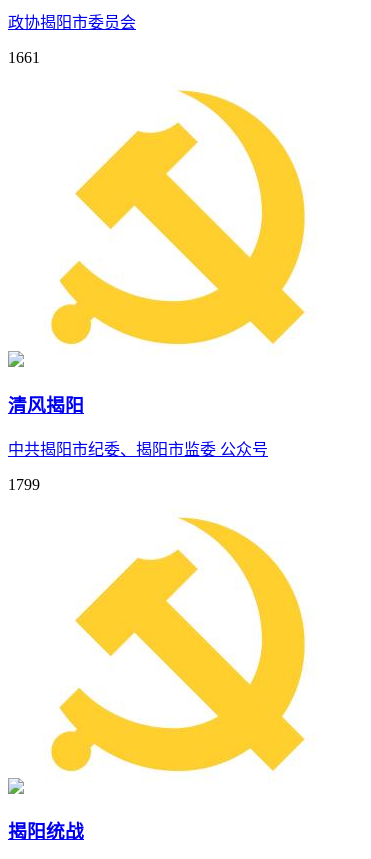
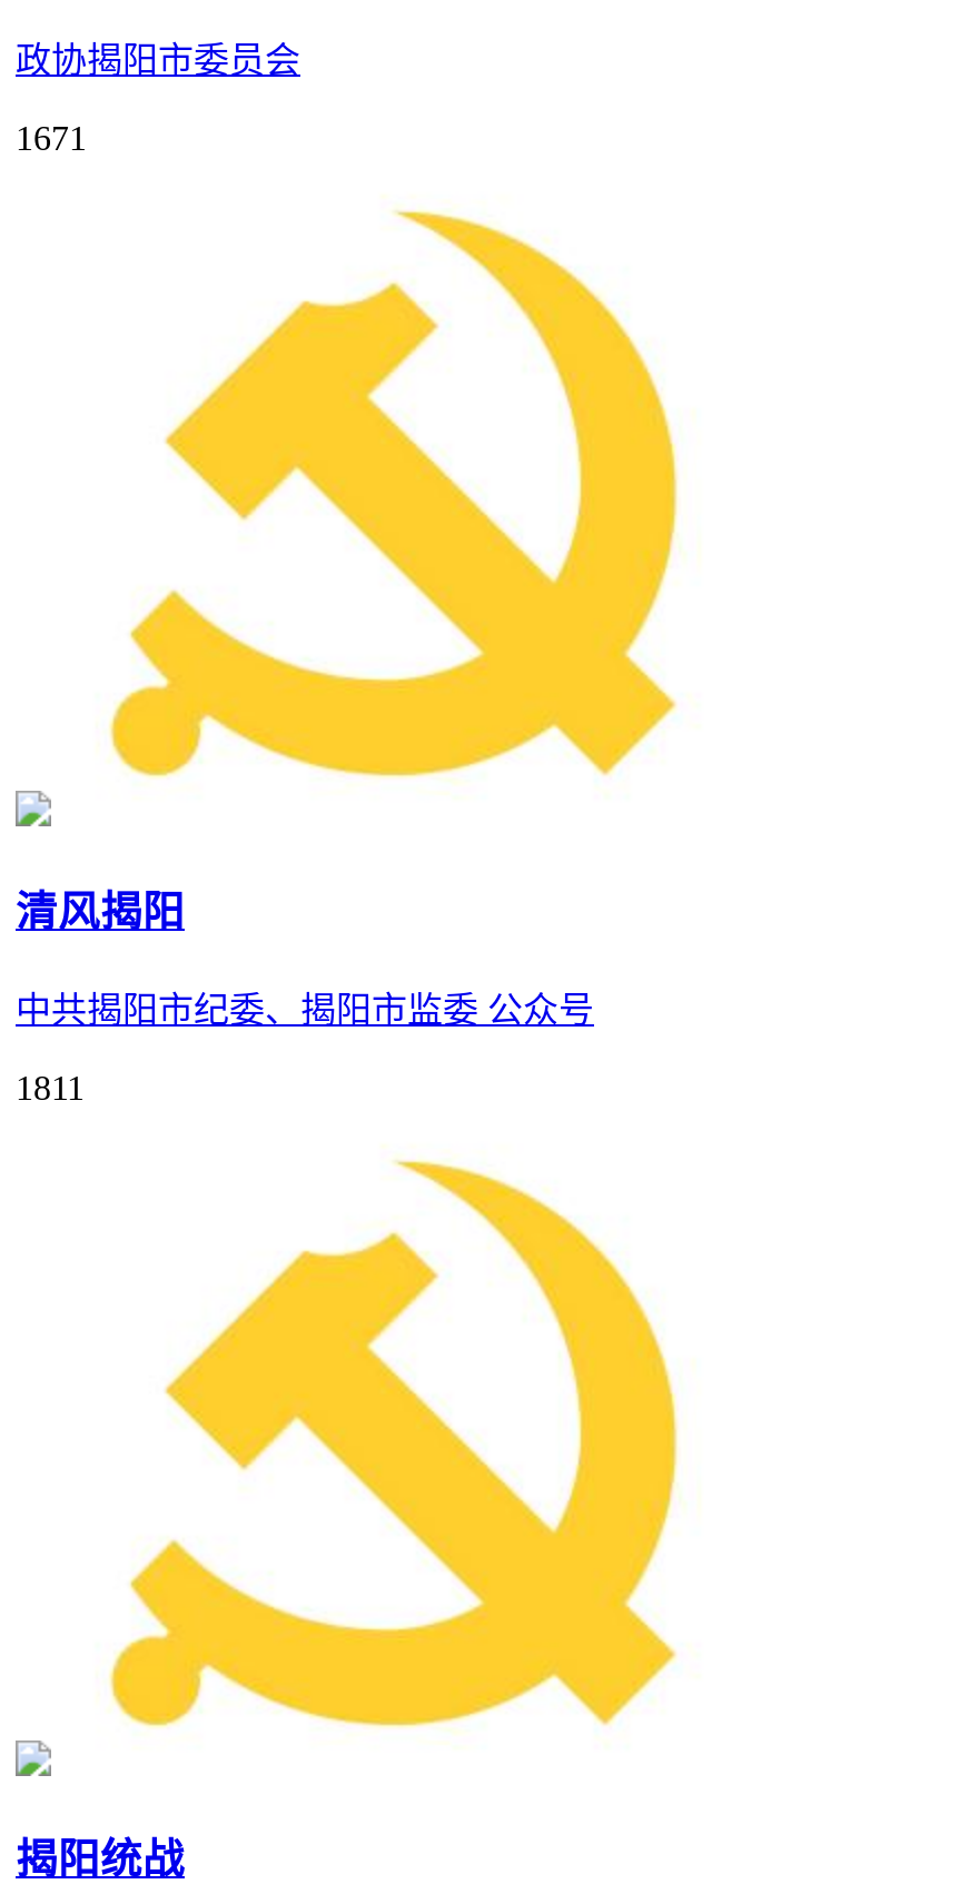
- 1661
+ 1671

- 1799
+ 1811
